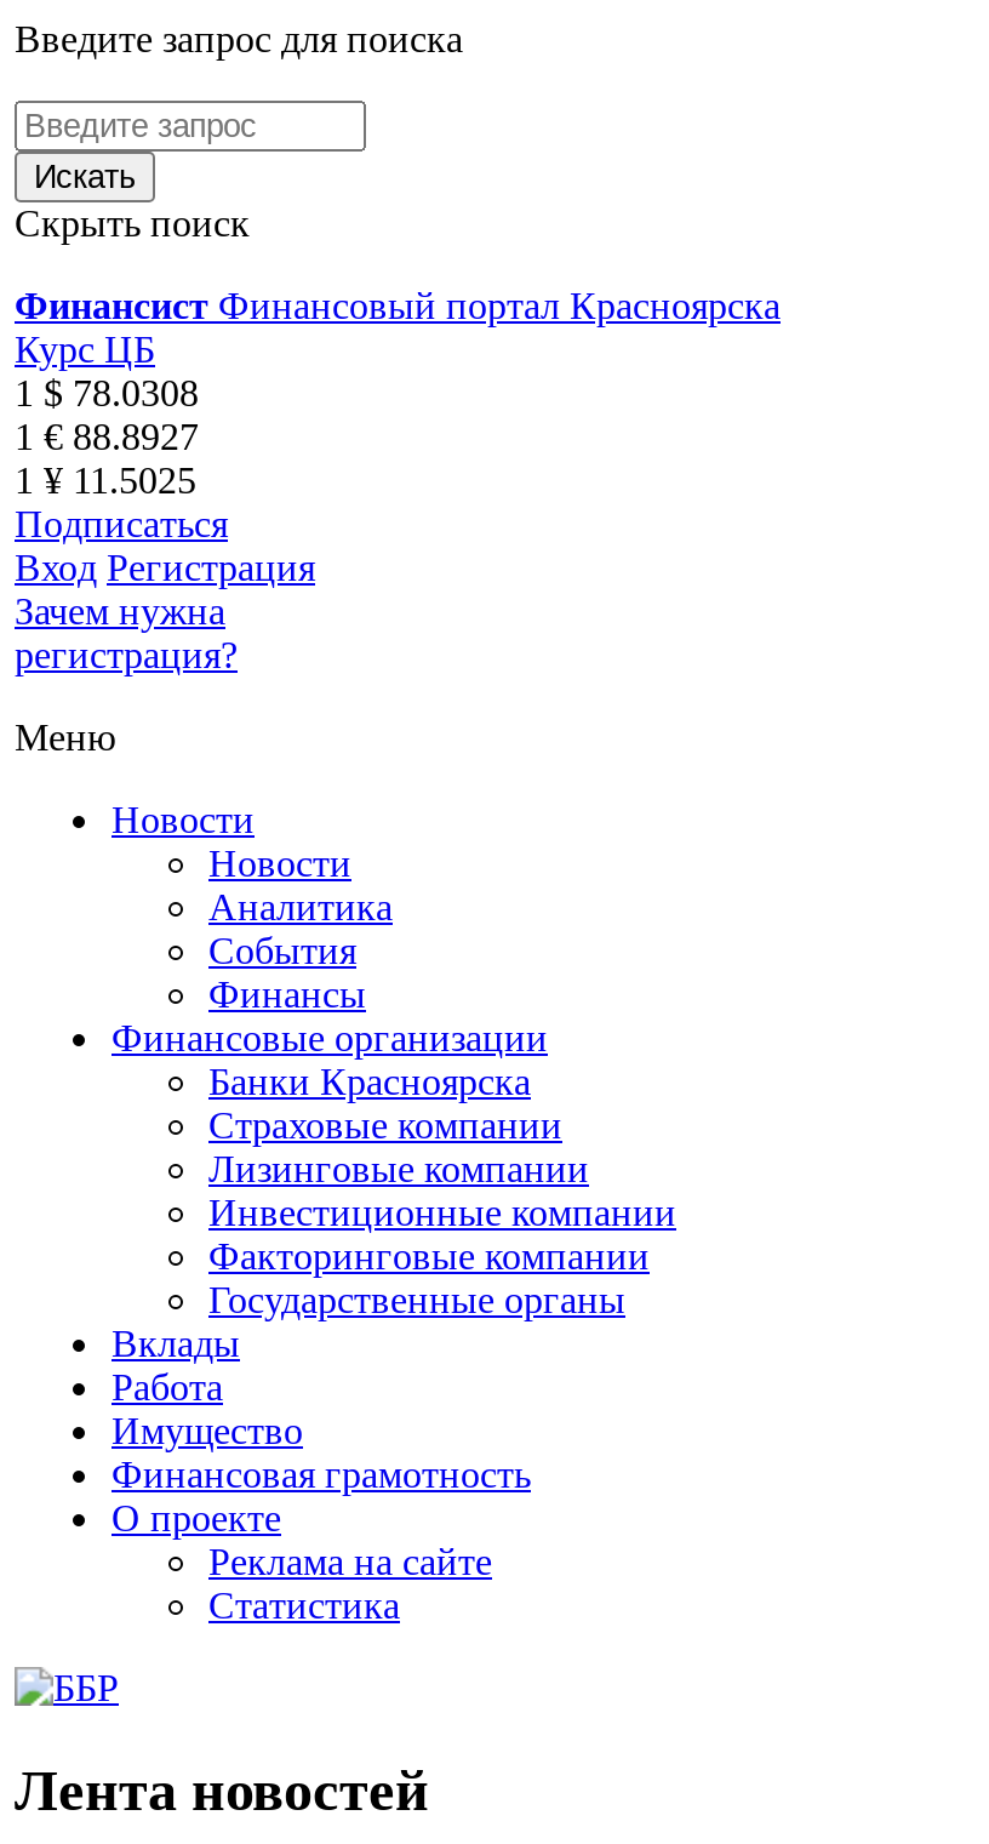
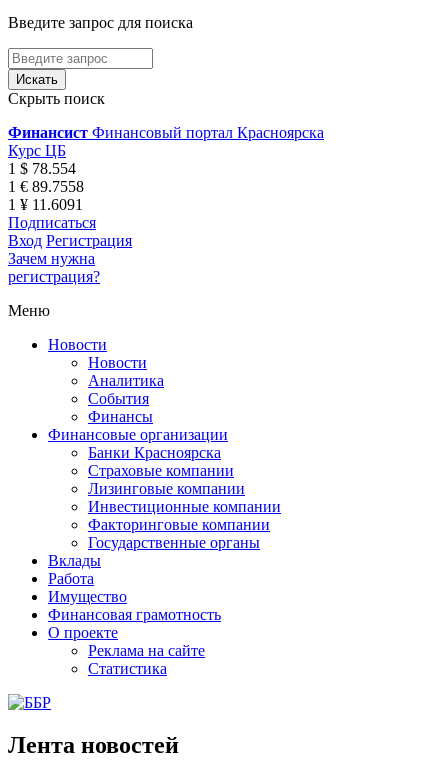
- 1 $ 78.0308
+ 1 $ 78.554

- 1 € 88.8927
+ 1 € 89.7558

- 1 ¥ 11.5025
+ 1 ¥ 11.6091
